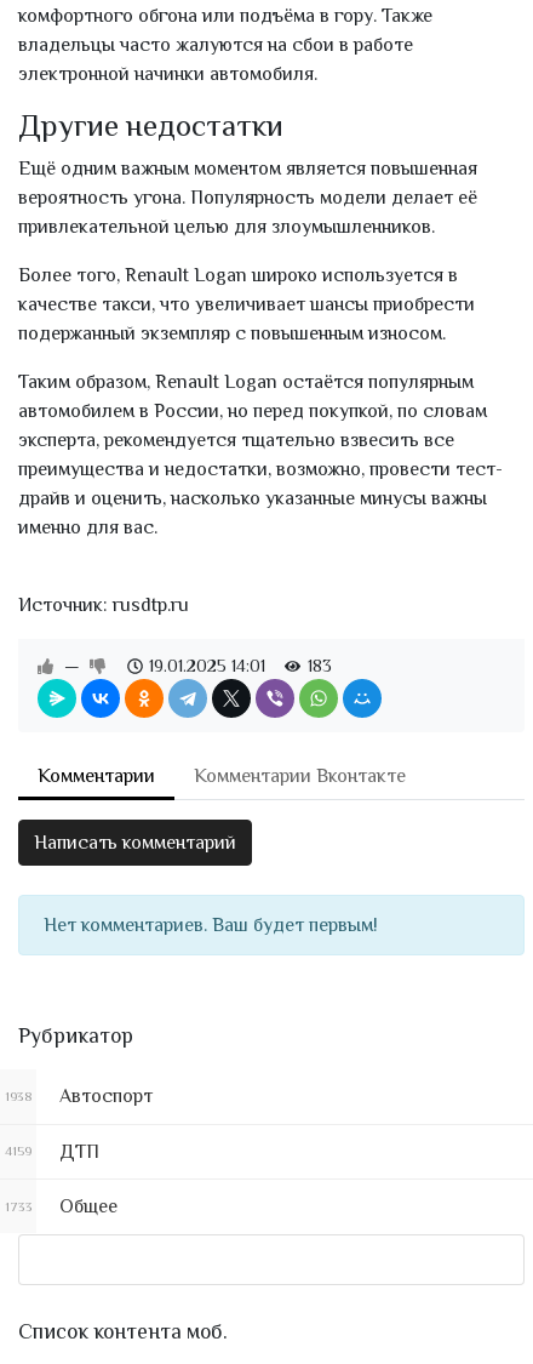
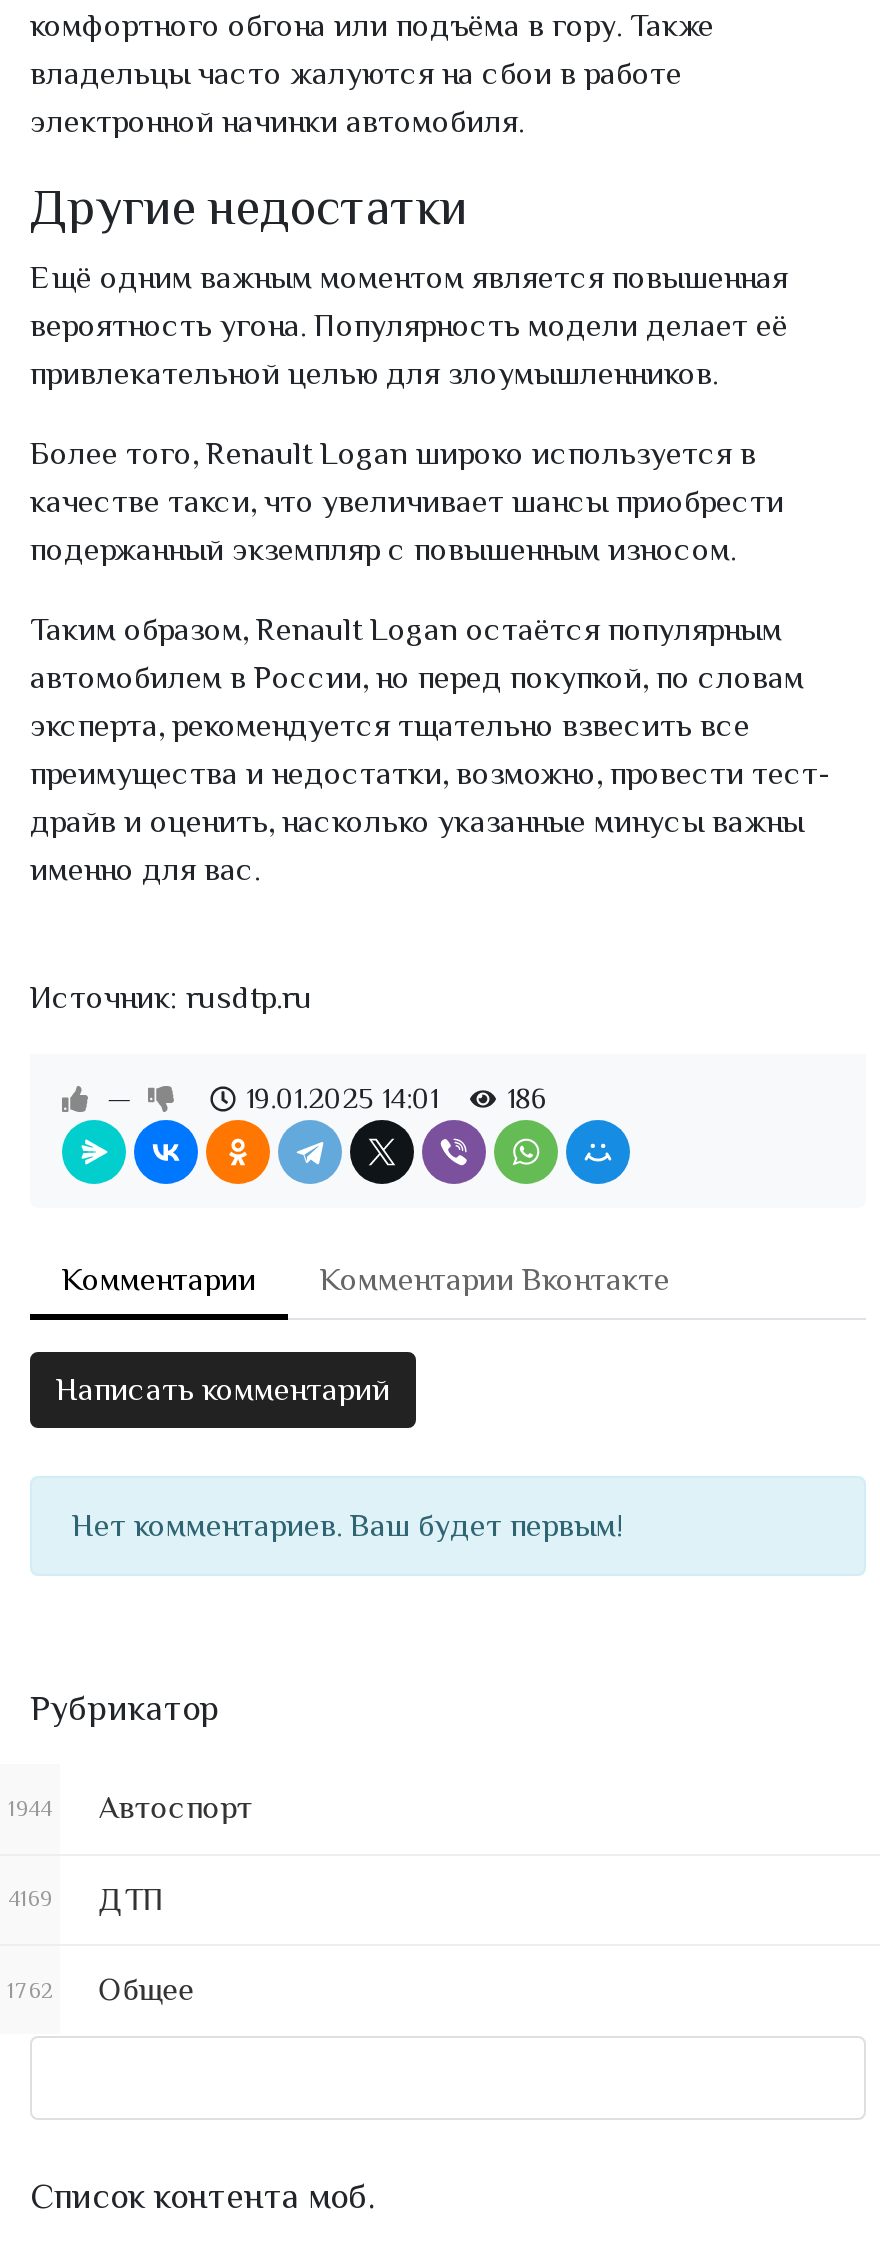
- 19.01.2025 14:01 183
+ 19.01.2025 14:01 186

- 1938 Автоспорт
+ 1944 Автоспорт

- 4159 ДТП
+ 4169 ДТП

- 1733 Общее
+ 1762 Общее
